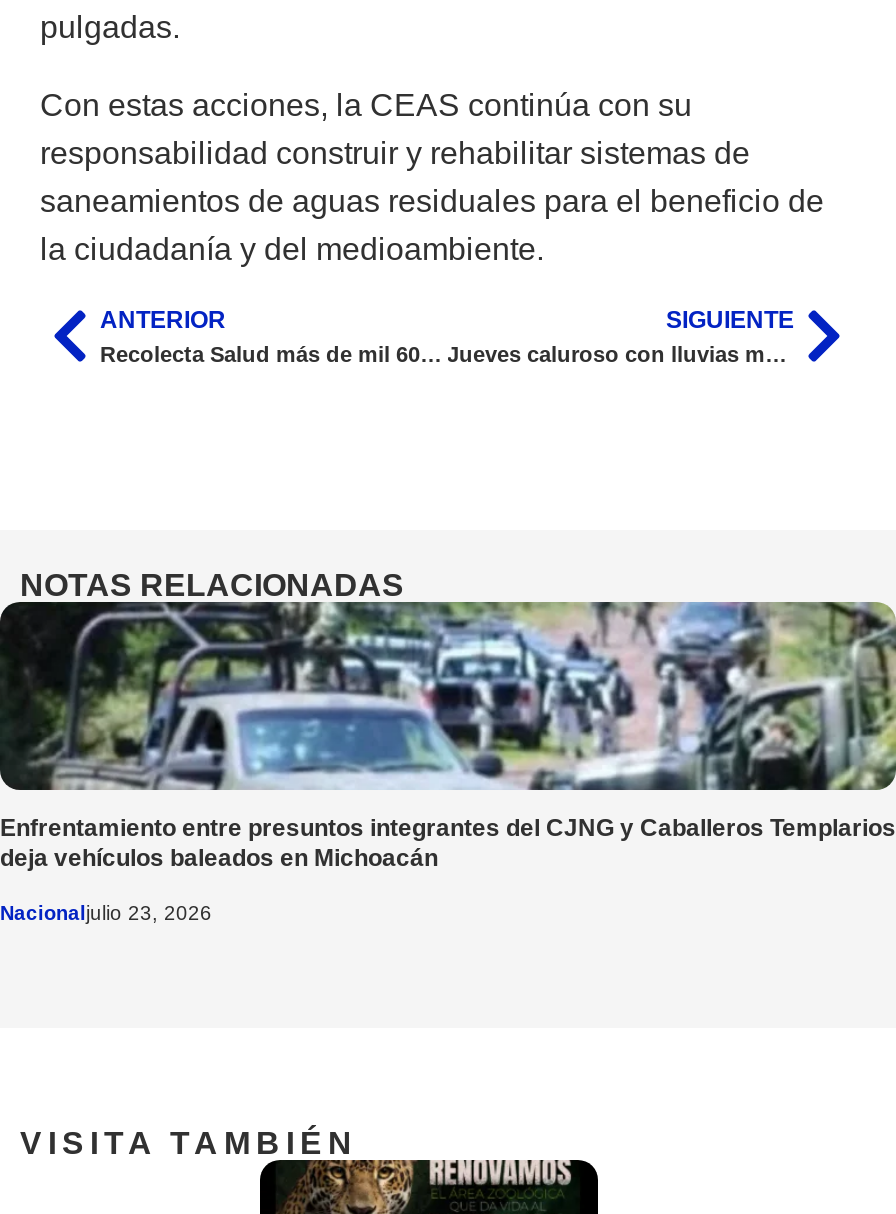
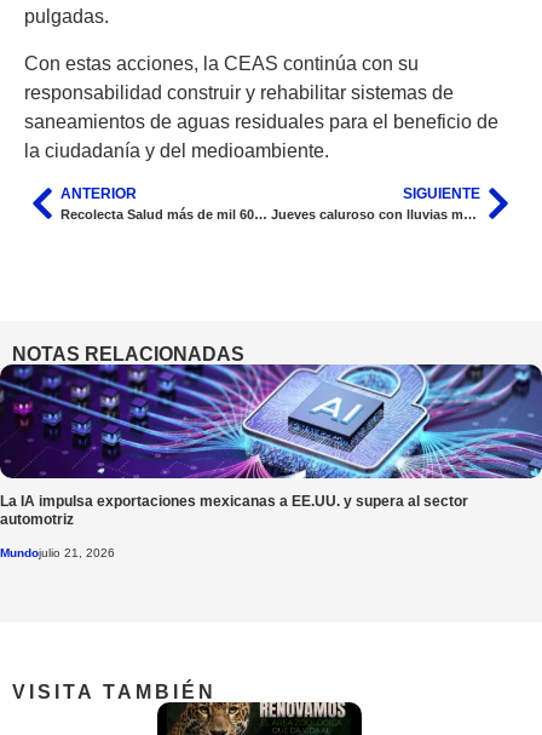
- [image]
- Enfrentamiento entre presuntos integrantes del CJNG y Caballeros Templarios
- deja vehículos baleados en Michoacán
+ [image]
+ La IA impulsa exportaciones mexicanas a EE.UU. y supera al sector
+ automotriz

- Nacionaljulio 23, 2026
+ Mundojulio 21, 2026
